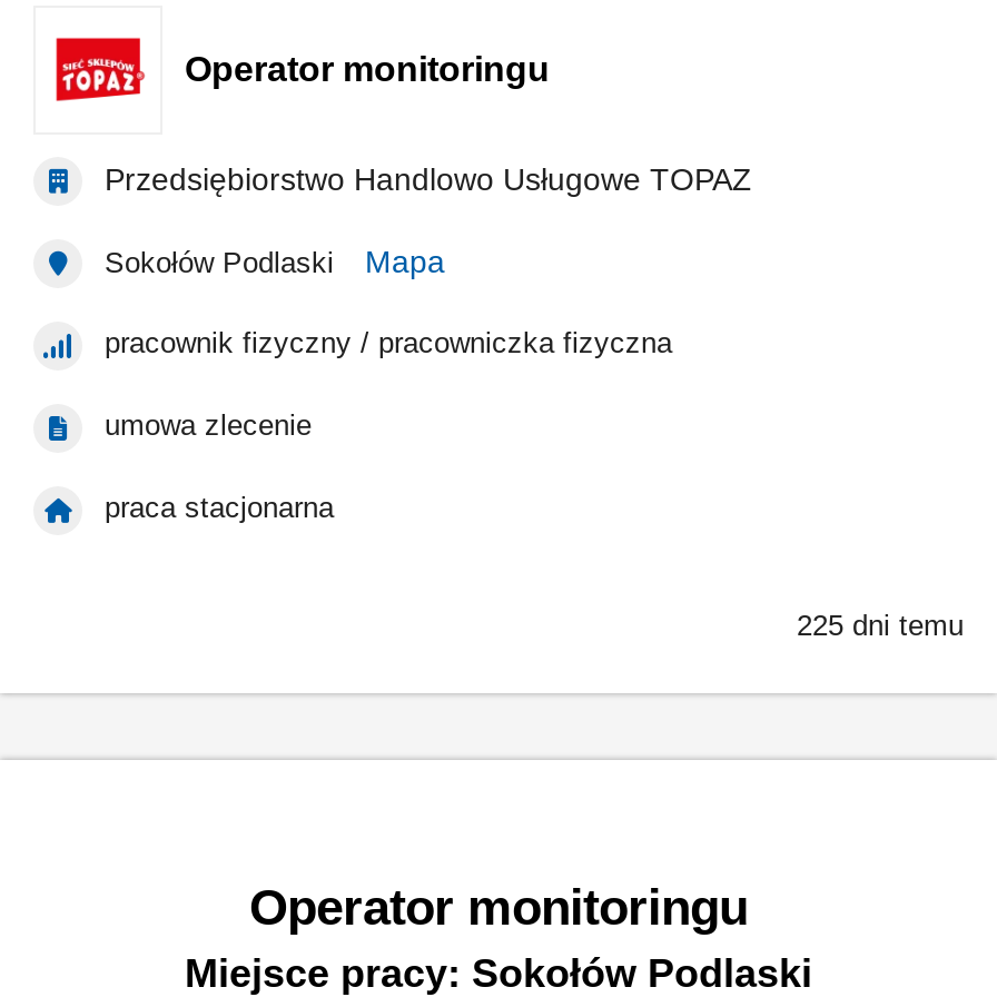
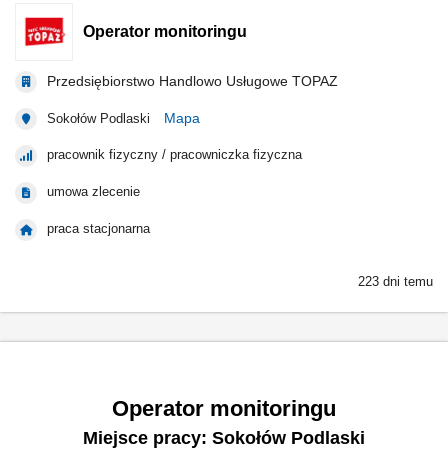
- 225 dni temu
+ 223 dni temu
